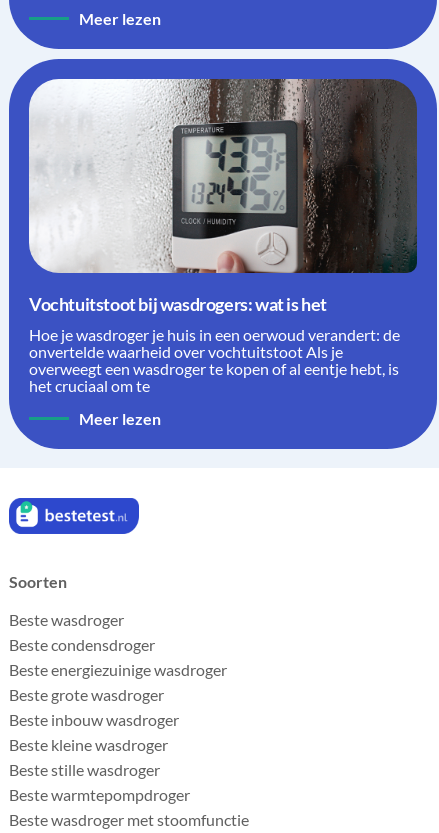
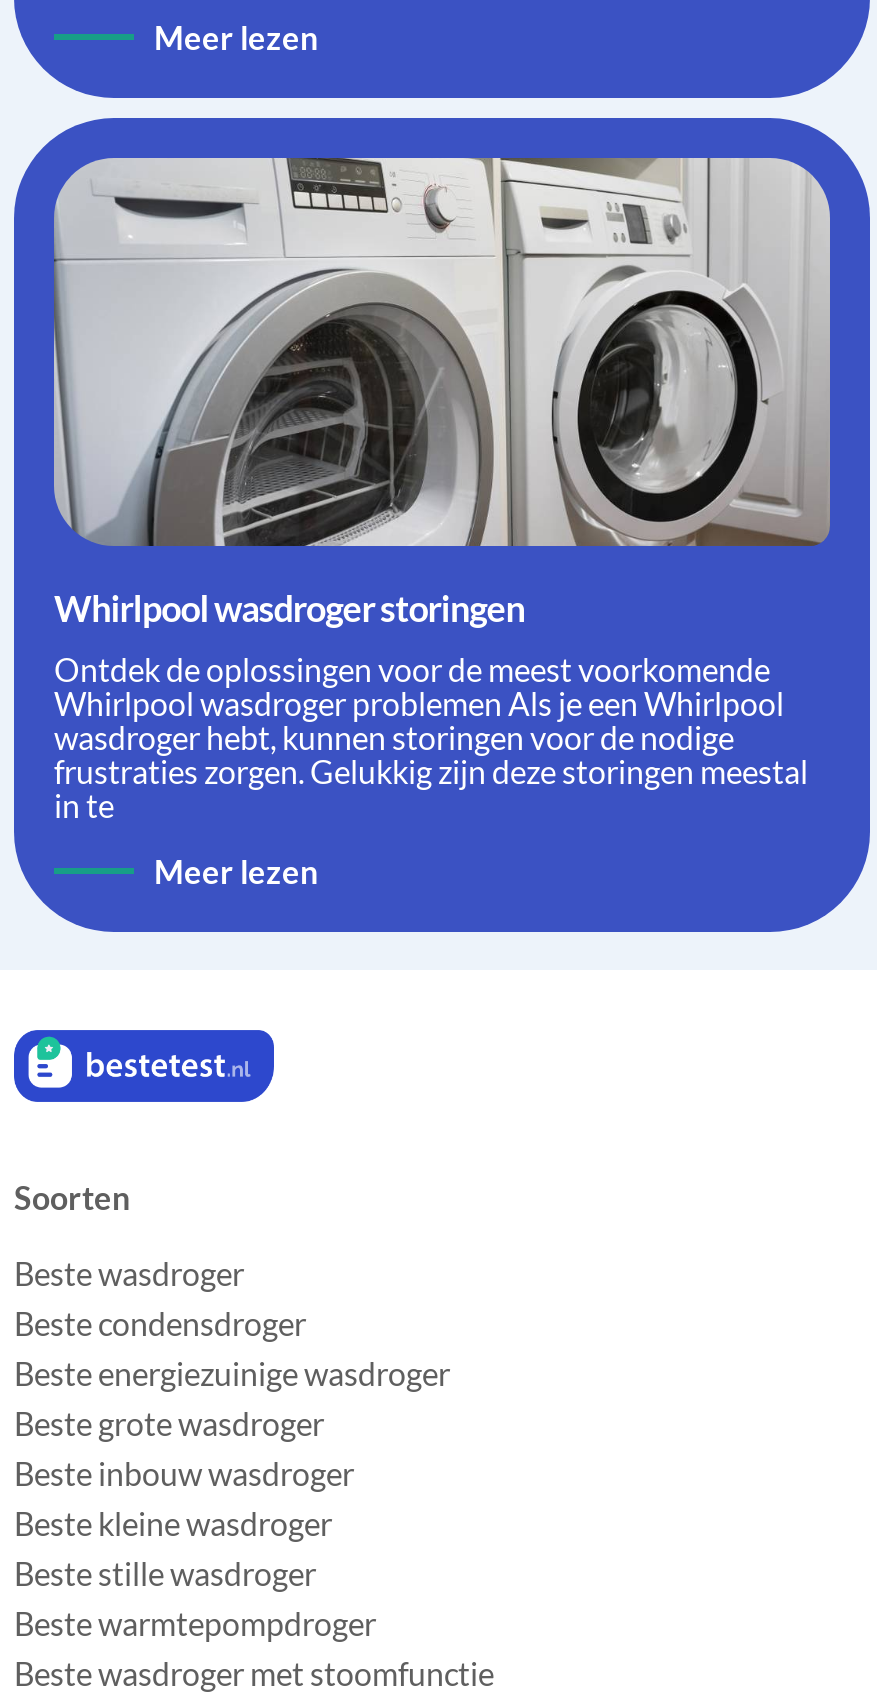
- [image]
- Vochtuitstoot bij wasdrogers: wat is het
+ [image]
+ Whirlpool wasdroger storingen

- Hoe je wasdroger je huis in een oerwoud verandert: de
- onvertelde waarheid over vochtuitstoot Als je
- overweegt een wasdroger te kopen of al eentje hebt, is
- het cruciaal om te
+ Ontdek de oplossingen voor de meest voorkomende
+ Whirlpool wasdroger problemen Als je een Whirlpool
+ wasdroger hebt, kunnen storingen voor de nodige
+ frustraties zorgen. Gelukkig zijn deze storingen meestal
+ in te
